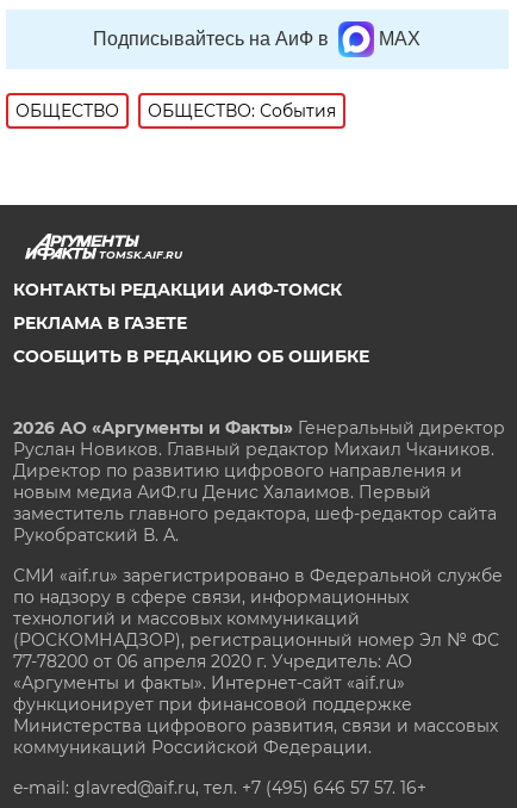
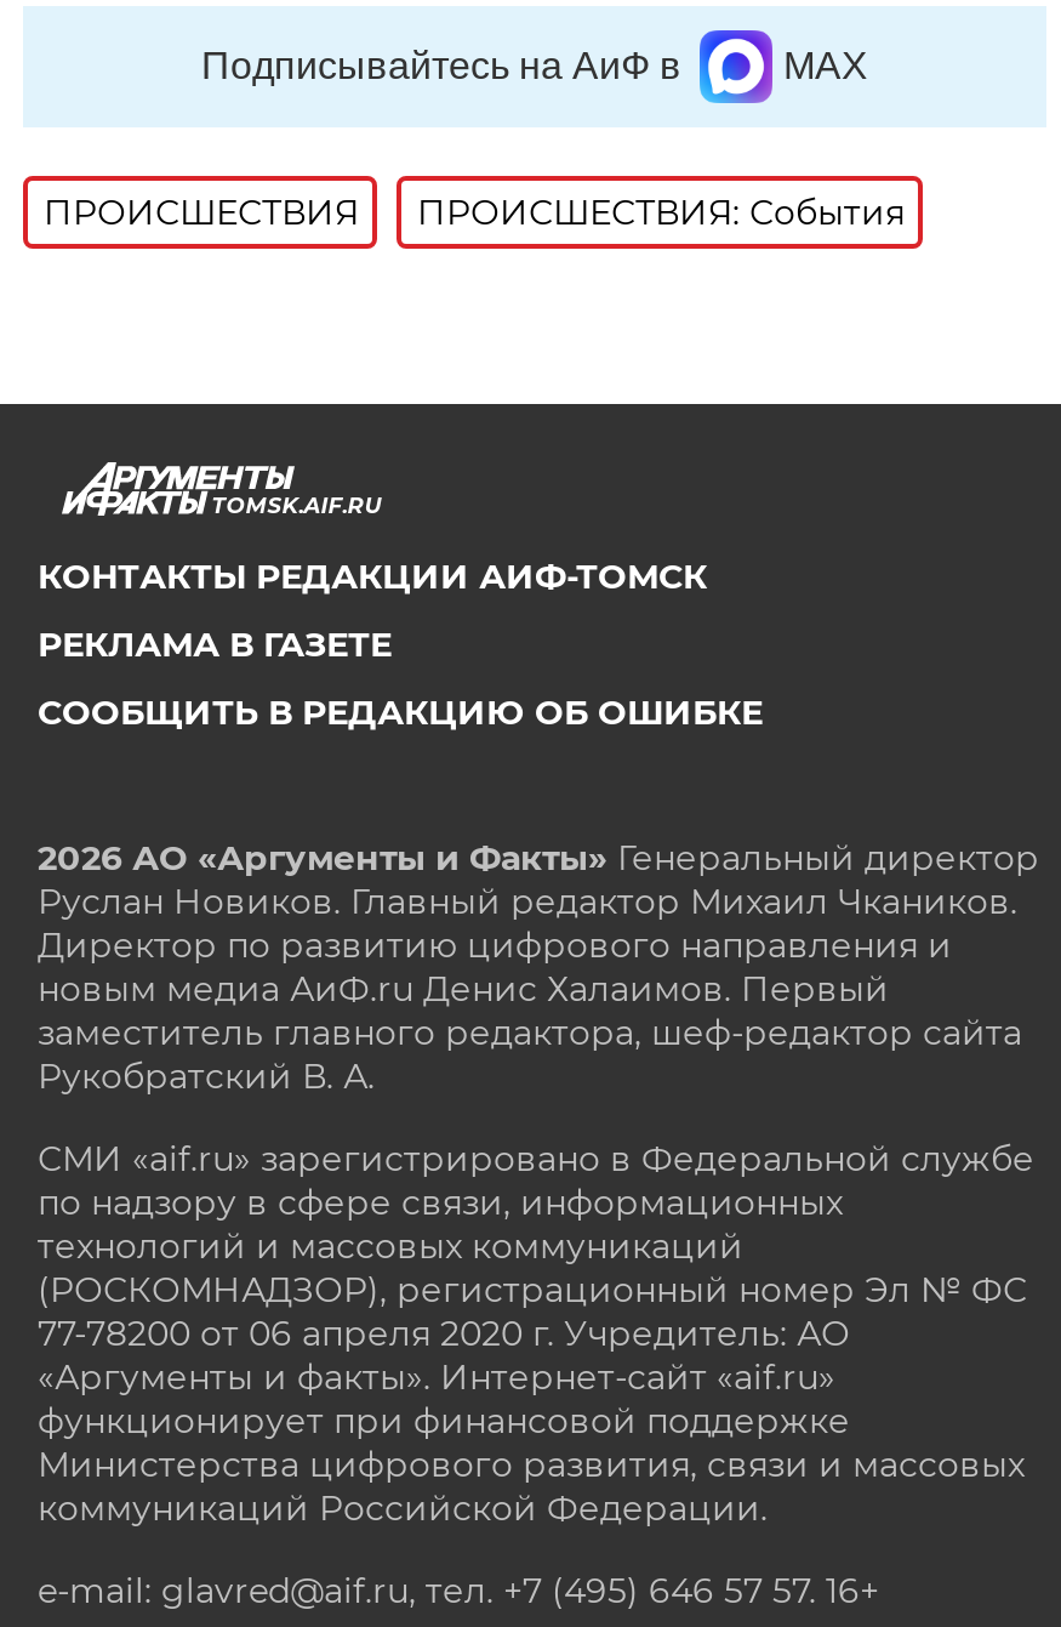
- ОБЩЕСТВО
- ОБЩЕСТВО: События
+ ПРОИСШЕСТВИЯ
+ ПРОИСШЕСТВИЯ: События
